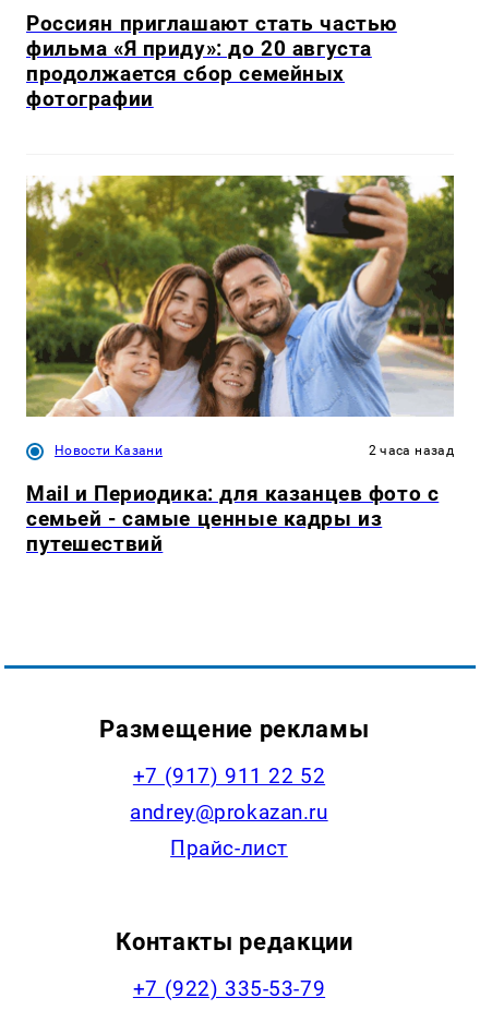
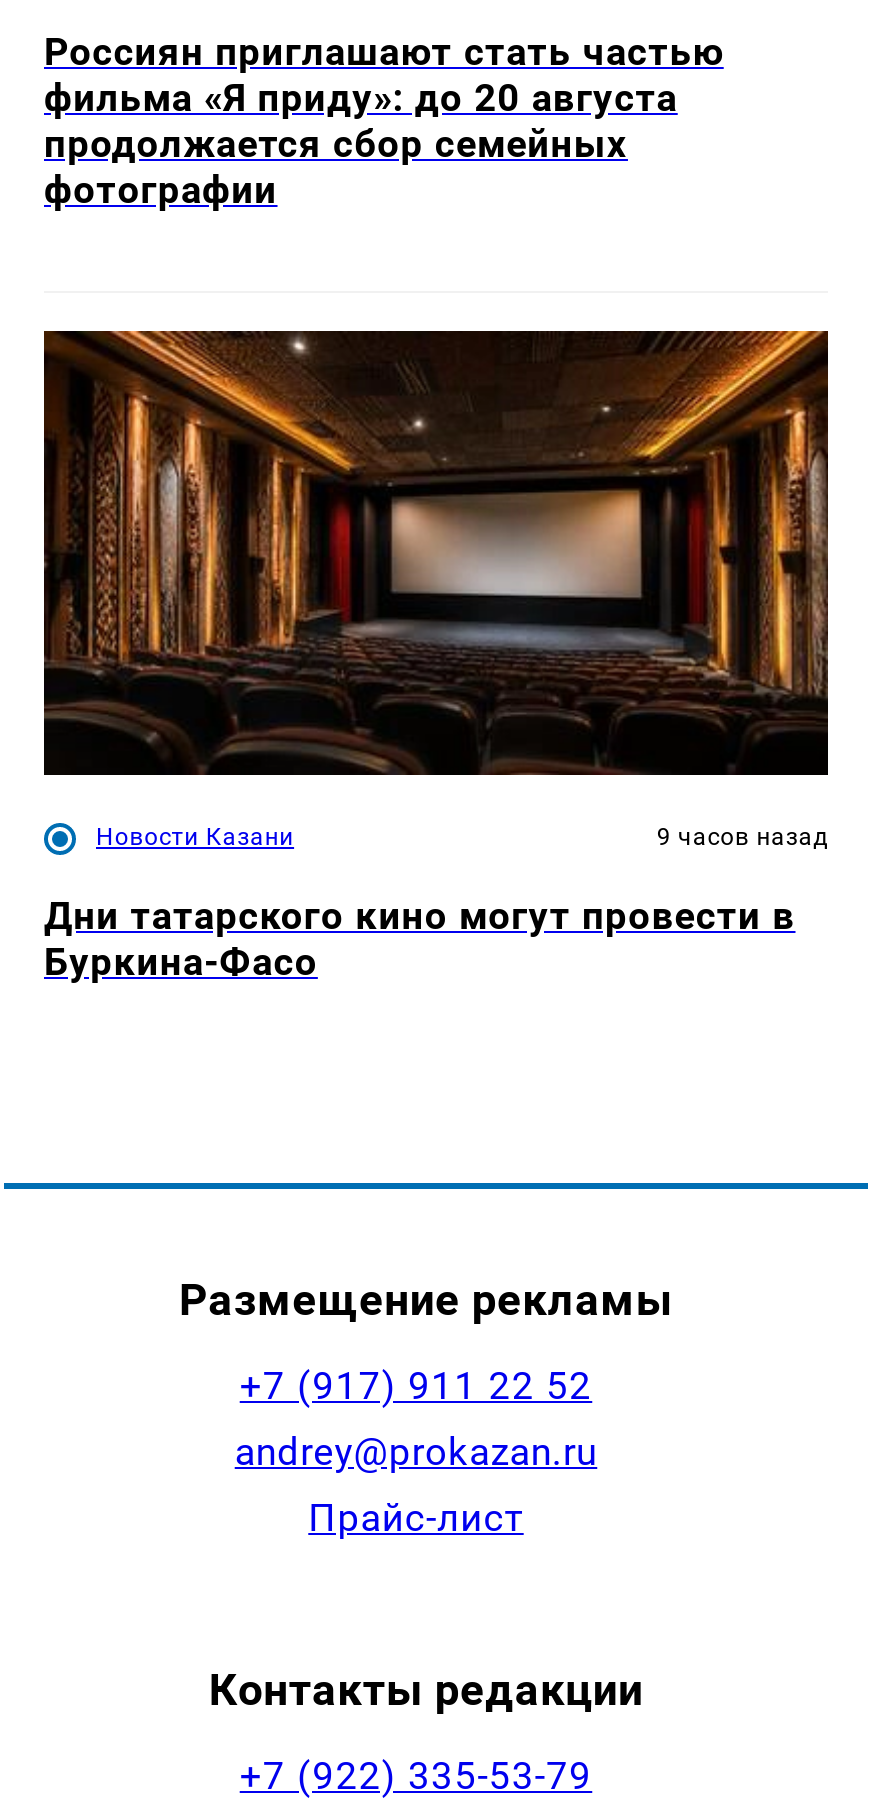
- [image]
- 2 часа назад
+ [image]
+ 9 часов назад

- Mail и Периодика: для казанцев фото с
- семьей - самые ценные кадры из
- путешествий
+ Дни татарского кино могут провести в
+ Буркина-Фасо
